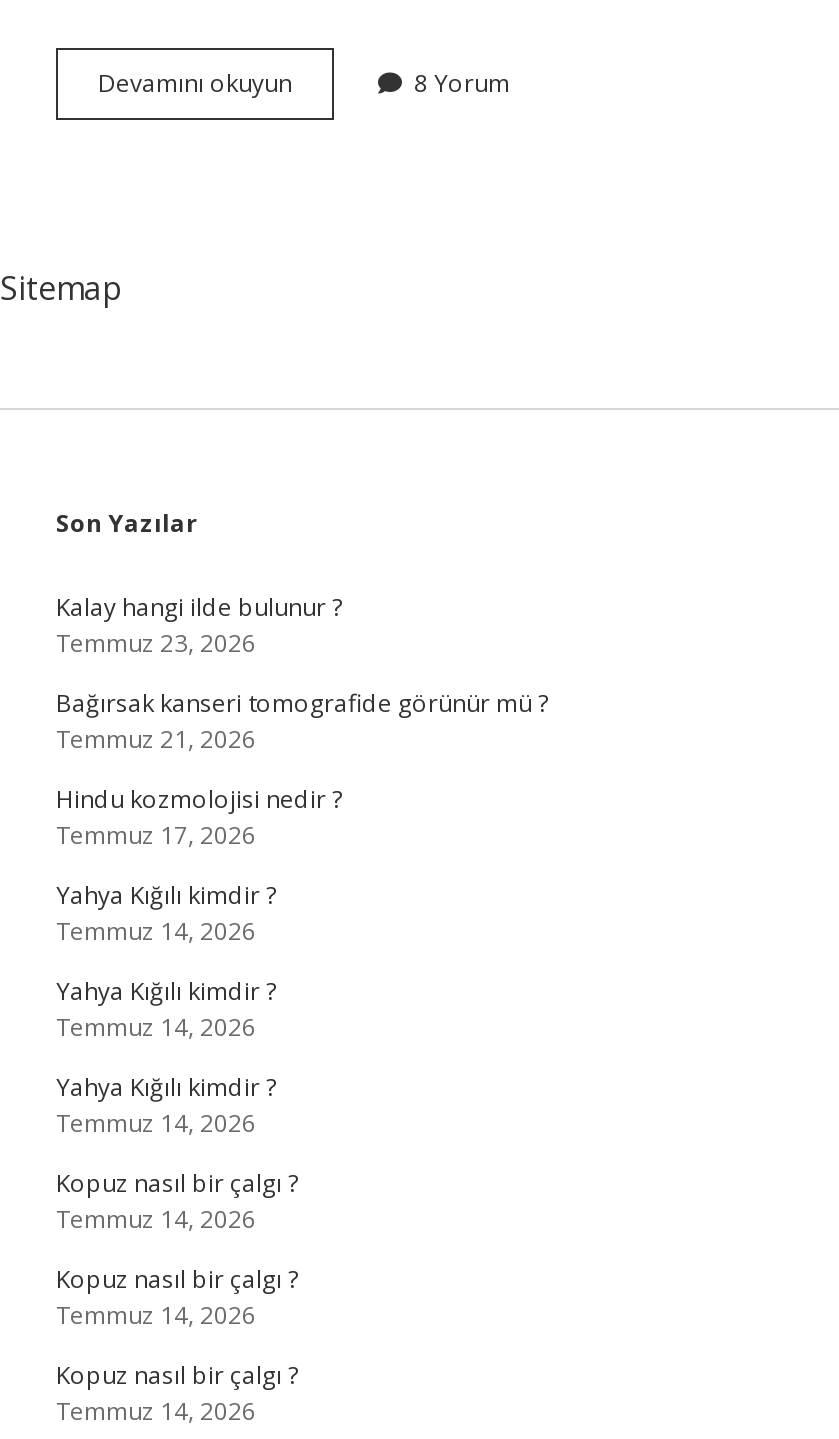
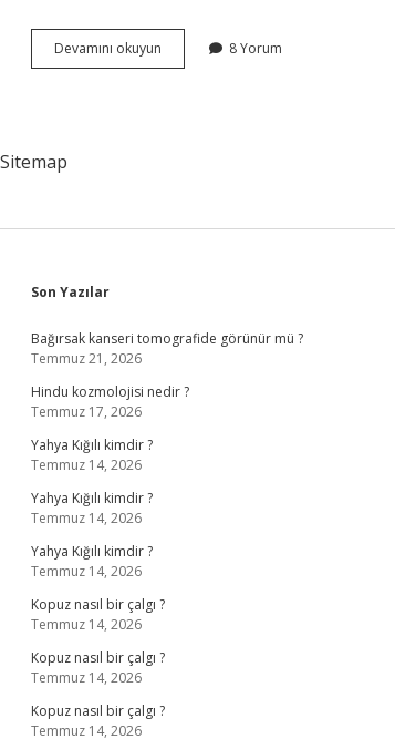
- Kalay hangi ilde bulunur ?
- Temmuz 23, 2026
